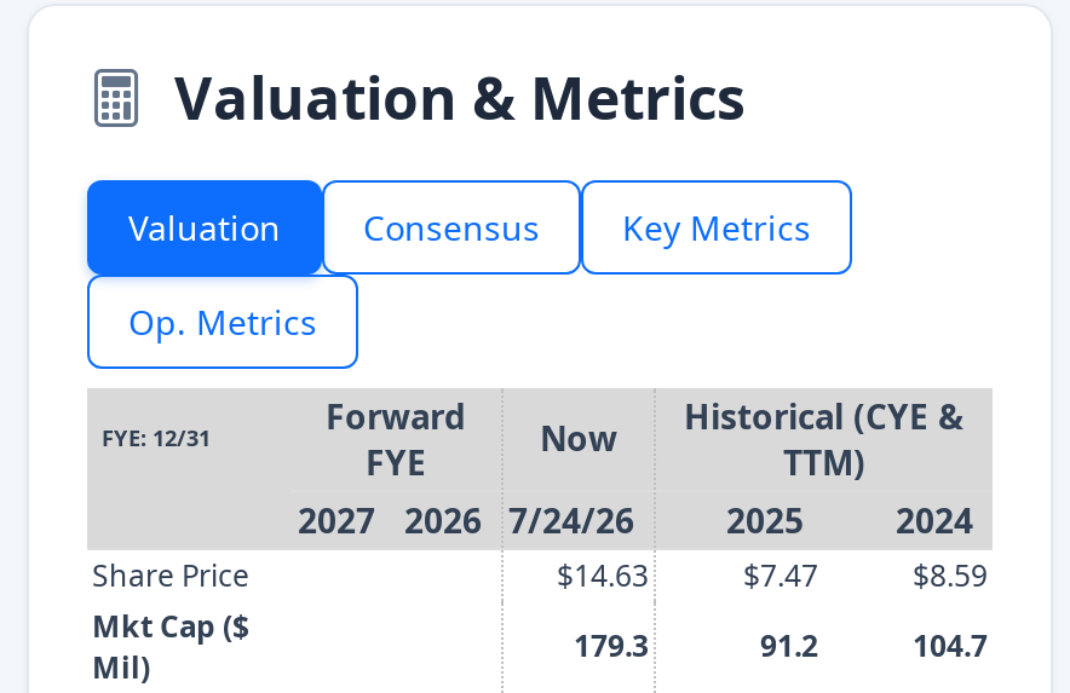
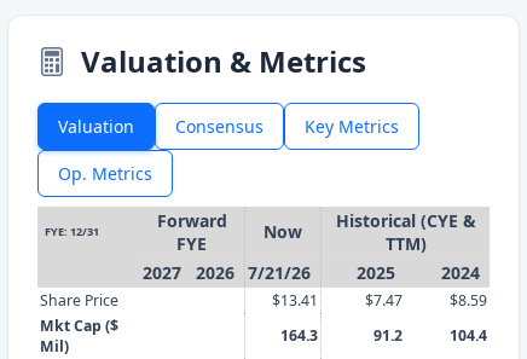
- 2027 2026 7/24/26 2025 2024
+ 2027 2026 7/21/26 2025 2024

- $14.63
+ $13.41

- 179.3
+ 164.3

- 104.7
+ 104.4
